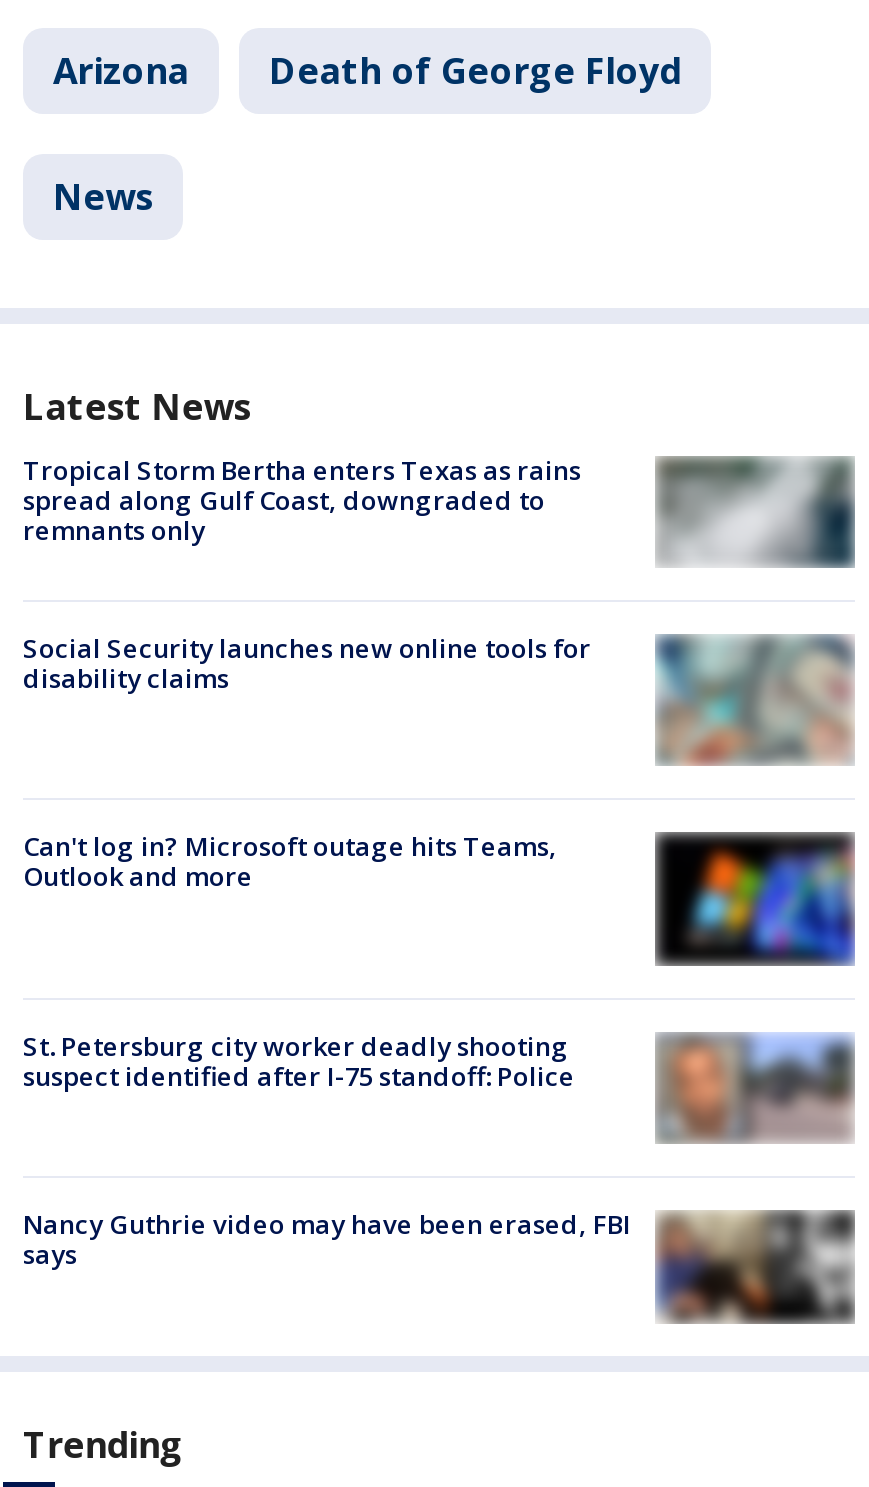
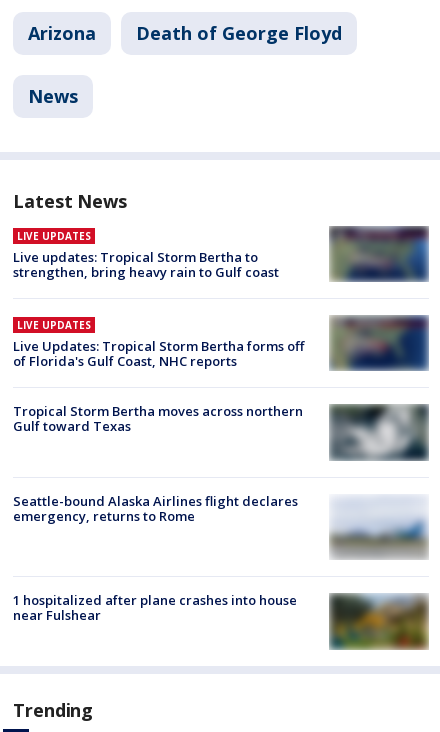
- Tropical Storm Bertha enters Texas as rains
- spread along Gulf Coast, downgraded to
- remnants only
+ LIVE UPDATES
+ Live updates: Tropical Storm Bertha to
+ strengthen, bring heavy rain to Gulf coast

- [image]
+ [image]

- [image]
- Social Security launches new online tools for
- disability claims
+ [image]
+ LIVE UPDATES
+ Live Updates: Tropical Storm Bertha forms off
+ of Florida's Gulf Coast, NHC reports

- Can't log in? Microsoft outage hits Teams,
- Outlook and more
+ Tropical Storm Bertha moves across northern
+ Gulf toward Texas

- [image]
+ [image]

- [image]
- St. Petersburg city worker deadly shooting
- suspect identified after I-75 standoff: Police
+ [image]
+ Seattle-bound Alaska Airlines flight declares
+ emergency, returns to Rome

- [image]
- Nancy Guthrie video may have been erased, FBI
- says
+ [image]
+ 1 hospitalized after plane crashes into house
+ near Fulshear
